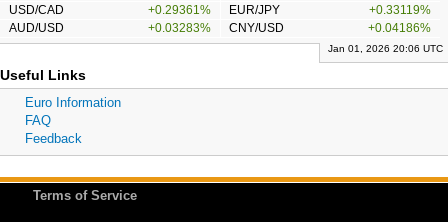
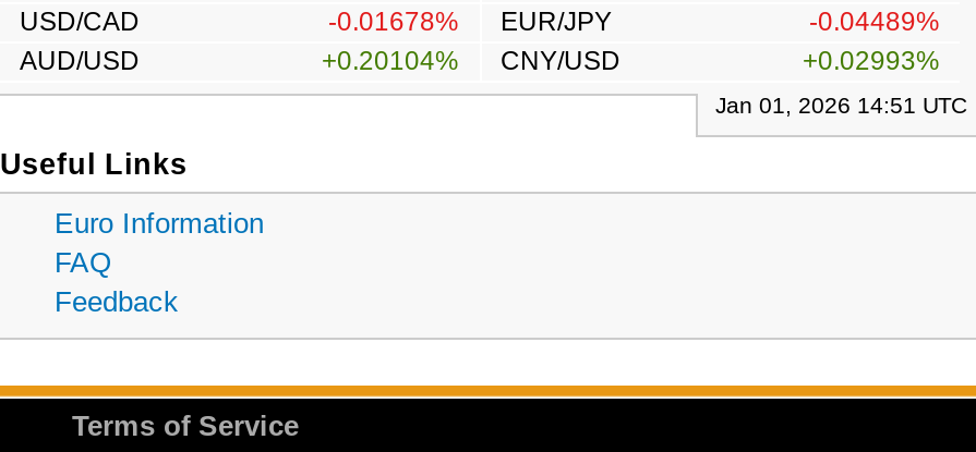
- +0.29361% EUR/JPY
+ -0.01678% EUR/JPY

- +0.33119%
+ -0.04489%

- +0.03283% CNY/USD
+ +0.20104% CNY/USD

- +0.04186%
+ +0.02993%

- Jan 01, 2026 20:06 UTC
+ Jan 01, 2026 14:51 UTC
